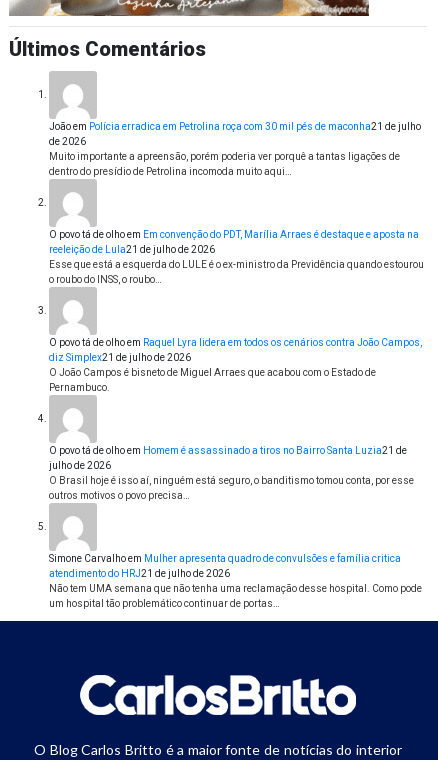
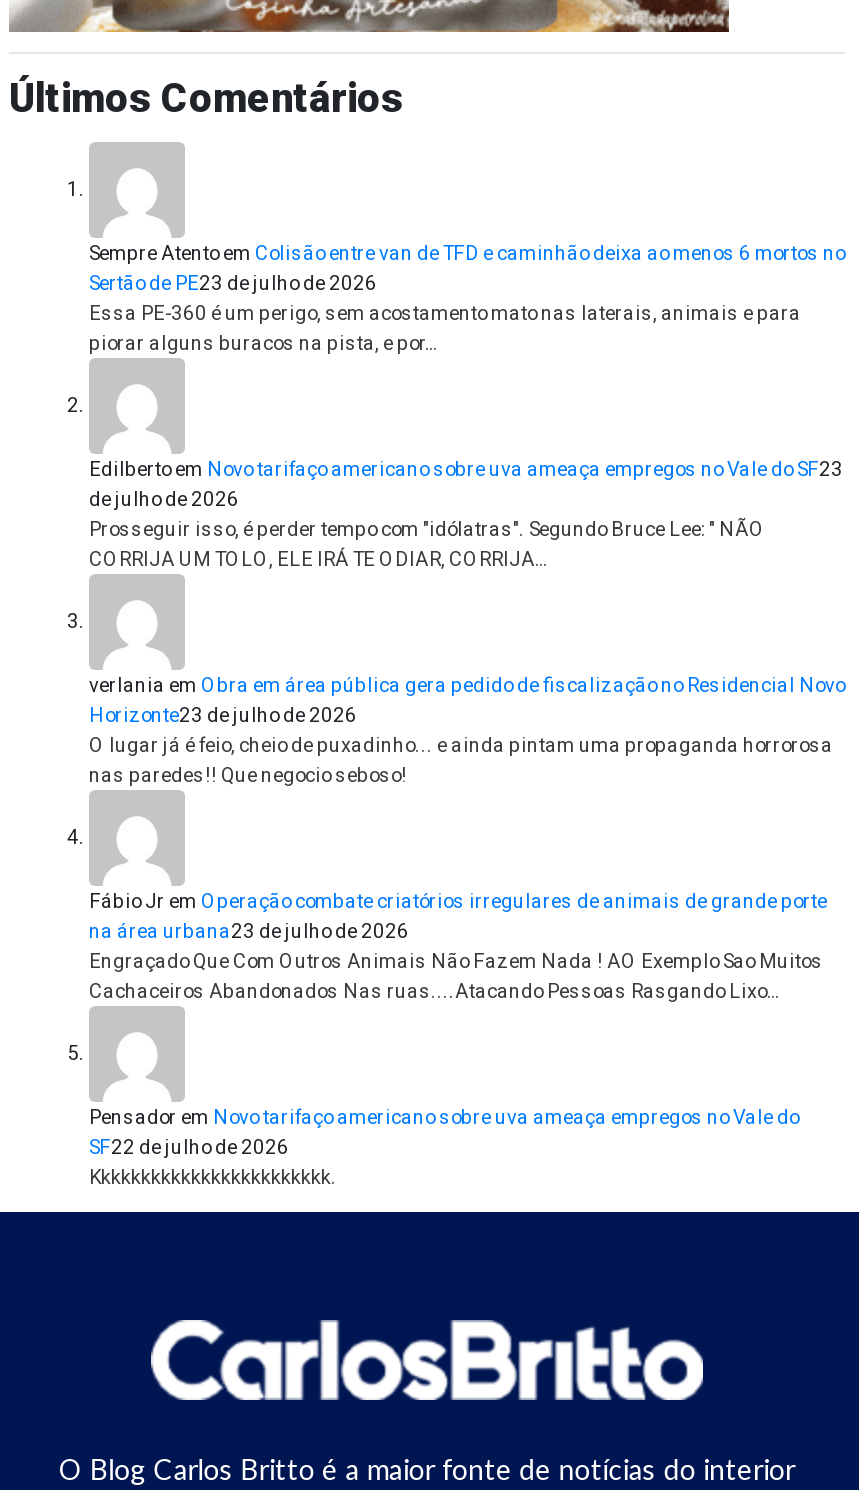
- João em Polícia erradica em Petrolina roça com 30 mil pés de maconha21 de julho
- de 2026
- Muito importante a apreensão, porém poderia ver porquê a tantas ligações de
- dentro do presídio de Petrolina incomoda muito aqui…
+ Sempre Atento em Colisão entre van de TFD e caminhão deixa ao menos 6 mortos no
+ Sertão de PE23 de julho de 2026
+ Essa PE-360 é um perigo, sem acostamento mato nas laterais, animais e para
+ piorar alguns buracos na pista, e por…

- O povo tá de olho em Em convenção do PDT, Marília Arraes é destaque e aposta na
- reeleição de Lula21 de julho de 2026
- Esse que está a esquerda do LULE é o ex-ministro da Previdência quando estourou
- o roubo do INSS, o roubo…
+ Edilberto em Novo tarifaço americano sobre uva ameaça empregos no Vale do SF23
+ de julho de 2026
+ Prosseguir isso, é perder tempo com "idólatras". Segundo Bruce Lee: " NÃO
+ CORRIJA UM TOLO, ELE IRÁ TE ODIAR, CORRIJA…

- O povo tá de olho em Raquel Lyra lidera em todos os cenários contra João Campos,
- diz Simplex21 de julho de 2026
- O João Campos é bisneto de Miguel Arraes que acabou com o Estado de
- Pernambuco.
+ verlania em Obra em área pública gera pedido de fiscalização no Residencial Novo
+ Horizonte23 de julho de 2026
+ O lugar já é feio, cheio de puxadinho... e ainda pintam uma propaganda horrorosa
+ nas paredes!! Que negocio seboso!

- O povo tá de olho em Homem é assassinado a tiros no Bairro Santa Luzia21 de
- julho de 2026
- O Brasil hoje é isso aí, ninguém está seguro, o banditismo tomou conta, por esse
- outros motivos o povo precisa…
+ Fábio Jr em Operação combate criatórios irregulares de animais de grande porte
+ na área urbana 23 de julho de 2026
+ Engraçado Que Com Outros Animais Não Fazem Nada ! AO Exemplo Sao Muitos
+ Cachaceiros Abandonados Nas ruas....Atacando Pessoas Rasgando Lixo…

- Simone Carvalho em Mulher apresenta quadro de convulsões e família critica
- atendimento do HRJ21 de julho de 2026
- Não tem UMA semana que não tenha uma reclamação desse hospital. Como pode
- um hospital tão problemático continuar de portas…
+ Pensador em Novo tarifaço americano sobre uva ameaça empregos no Vale do
+ SF22 de julho de 2026
+ Kkkkkkkkkkkkkkkkkkkkkkkk.
